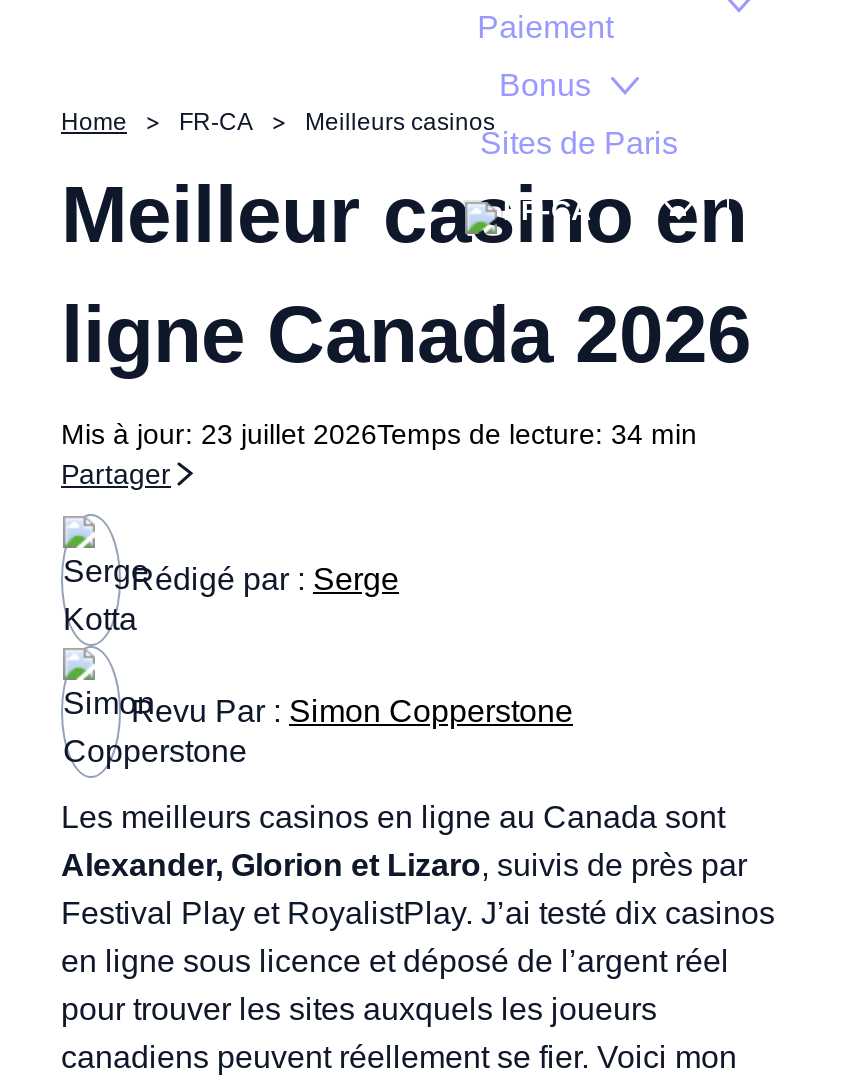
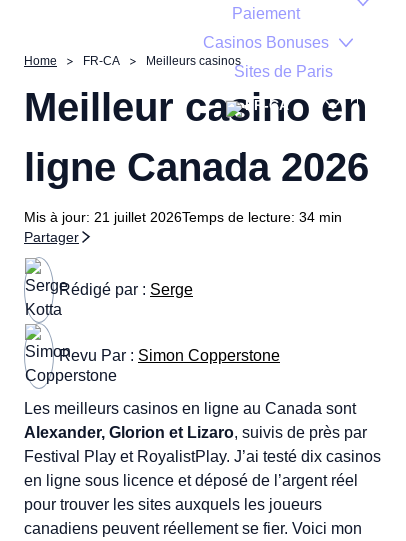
- Bonus
+ Casinos Bonuses

- Mis à jour: 23 juillet 2026Temps de lecture: 34 min
+ Mis à jour: 21 juillet 2026Temps de lecture: 34 min
